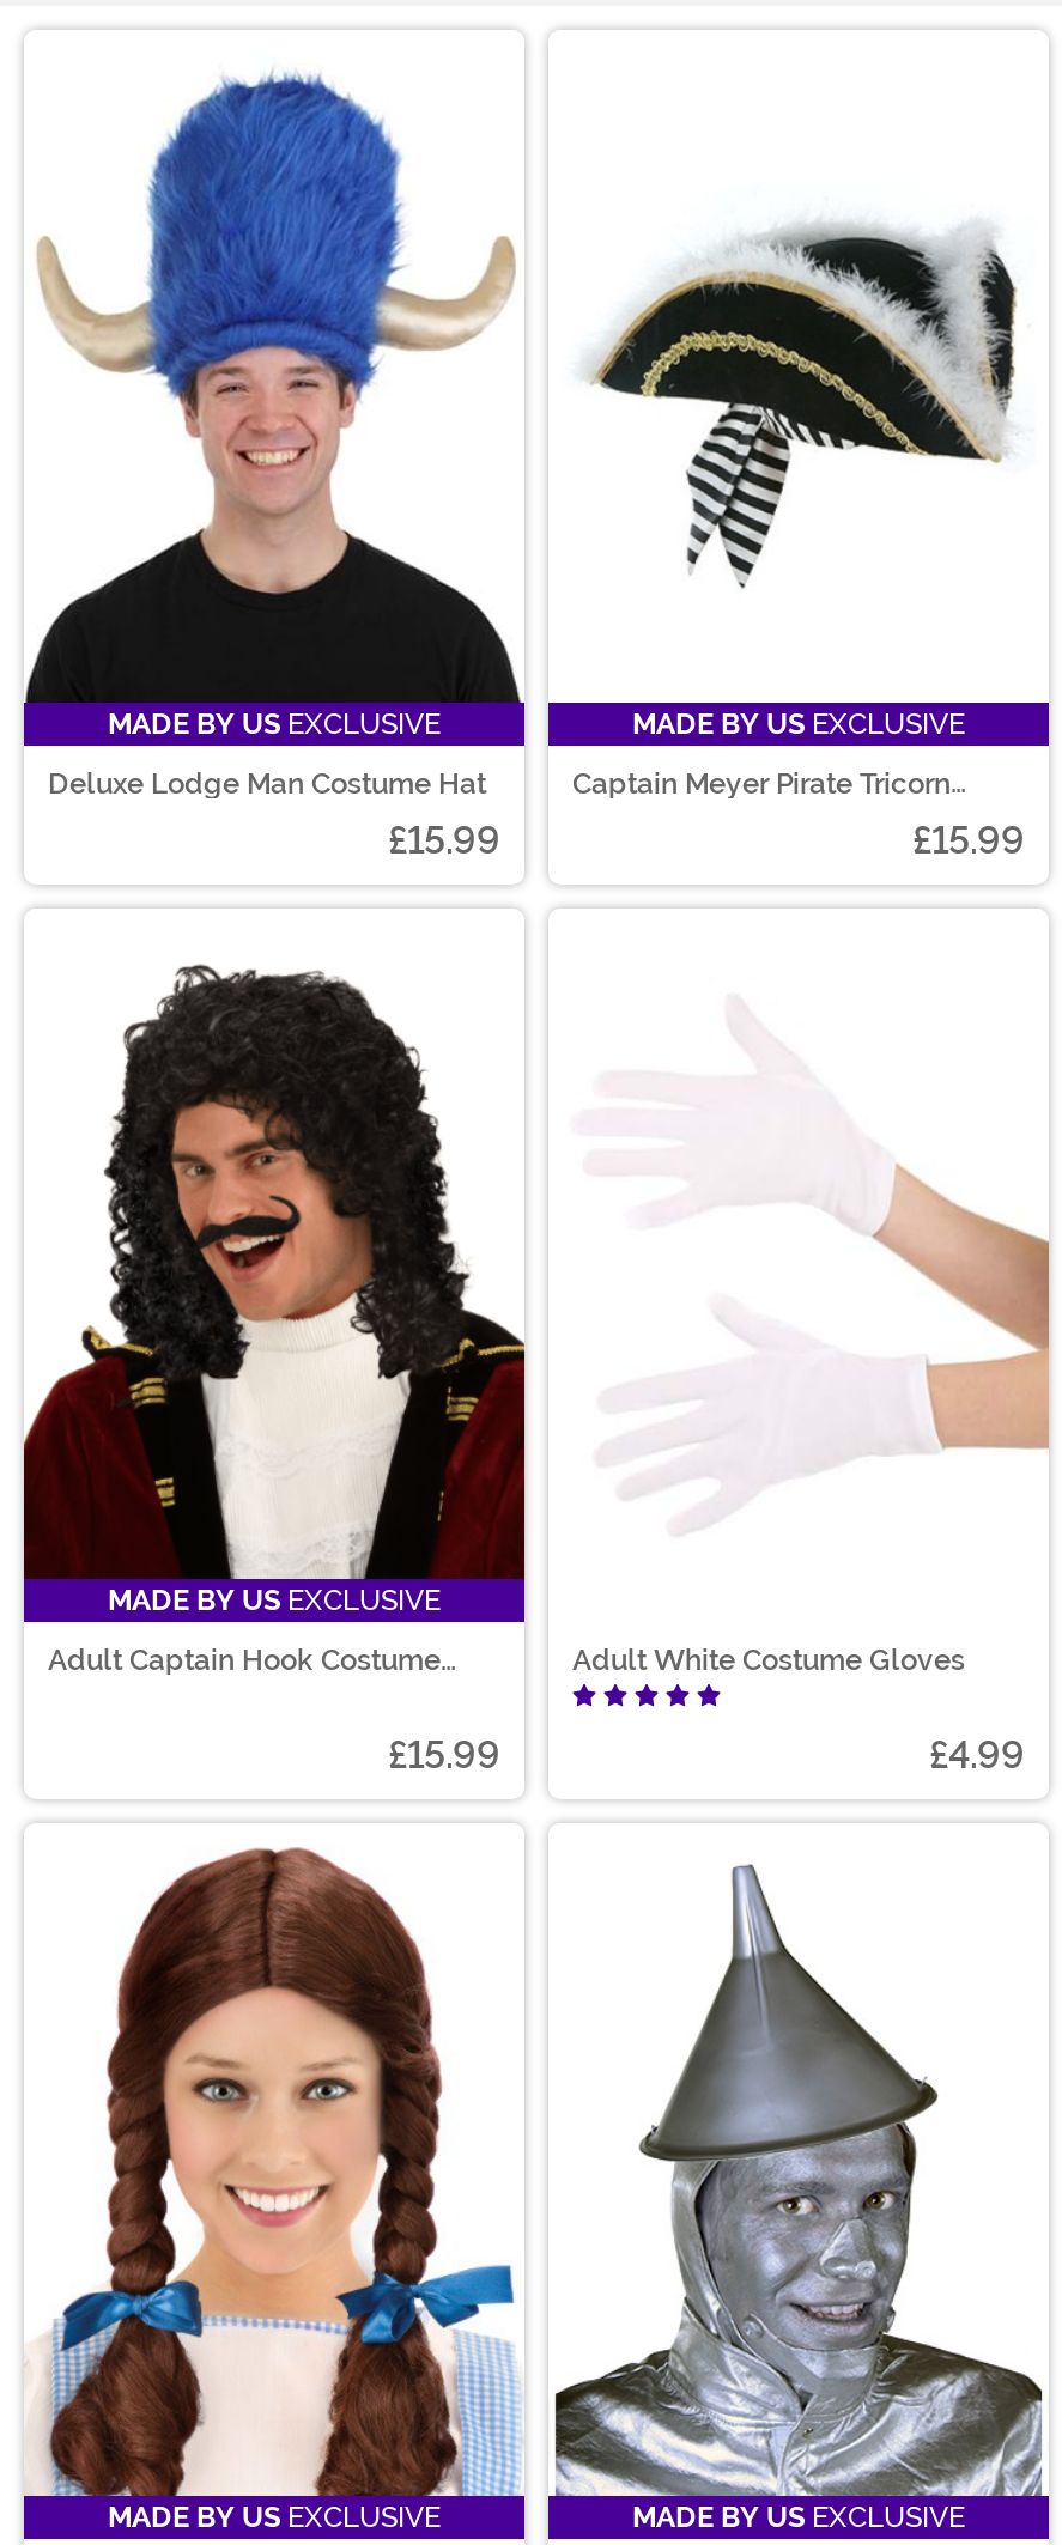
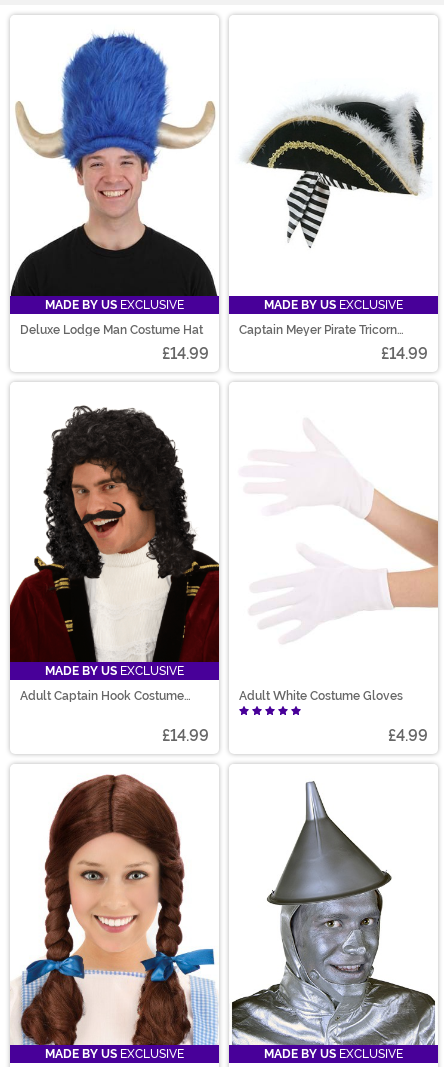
- £15.99
+ £14.99

- £15.99
+ £14.99

- £15.99
+ £14.99
